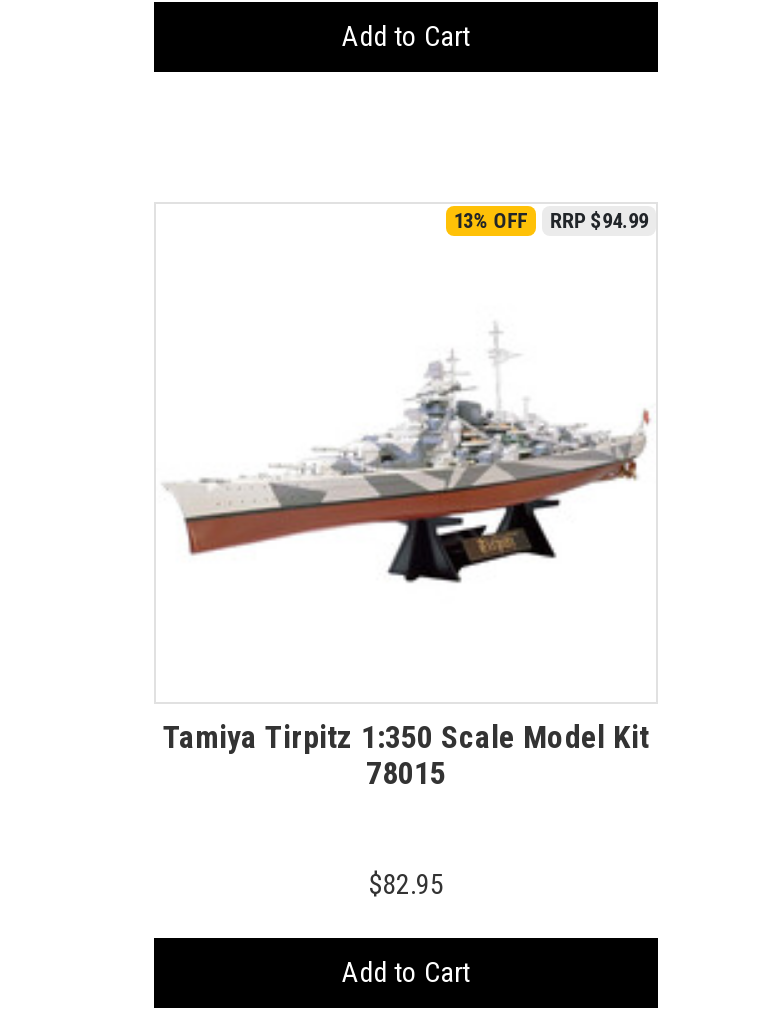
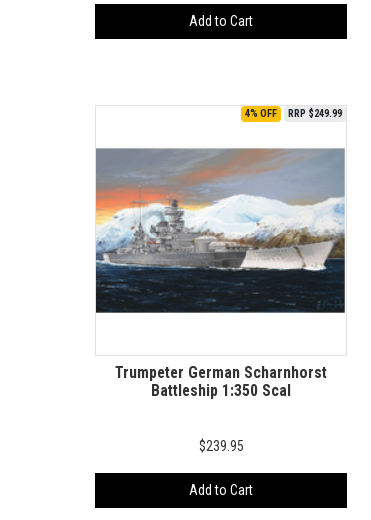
- 13% OFF
- RRP $94.99
+ 4% OFF
+ RRP $249.99

- [image]
+ [image]

- Tamiya Tirpitz 1:350 Scale Model Kit
- 78015
+ Trumpeter German Scharnhorst
+ Battleship 1:350 Scal

- $82.95
+ $239.95
